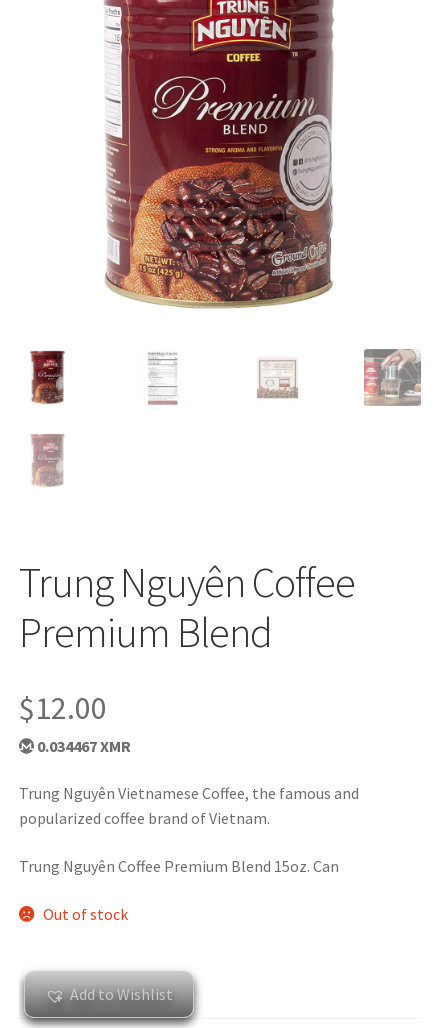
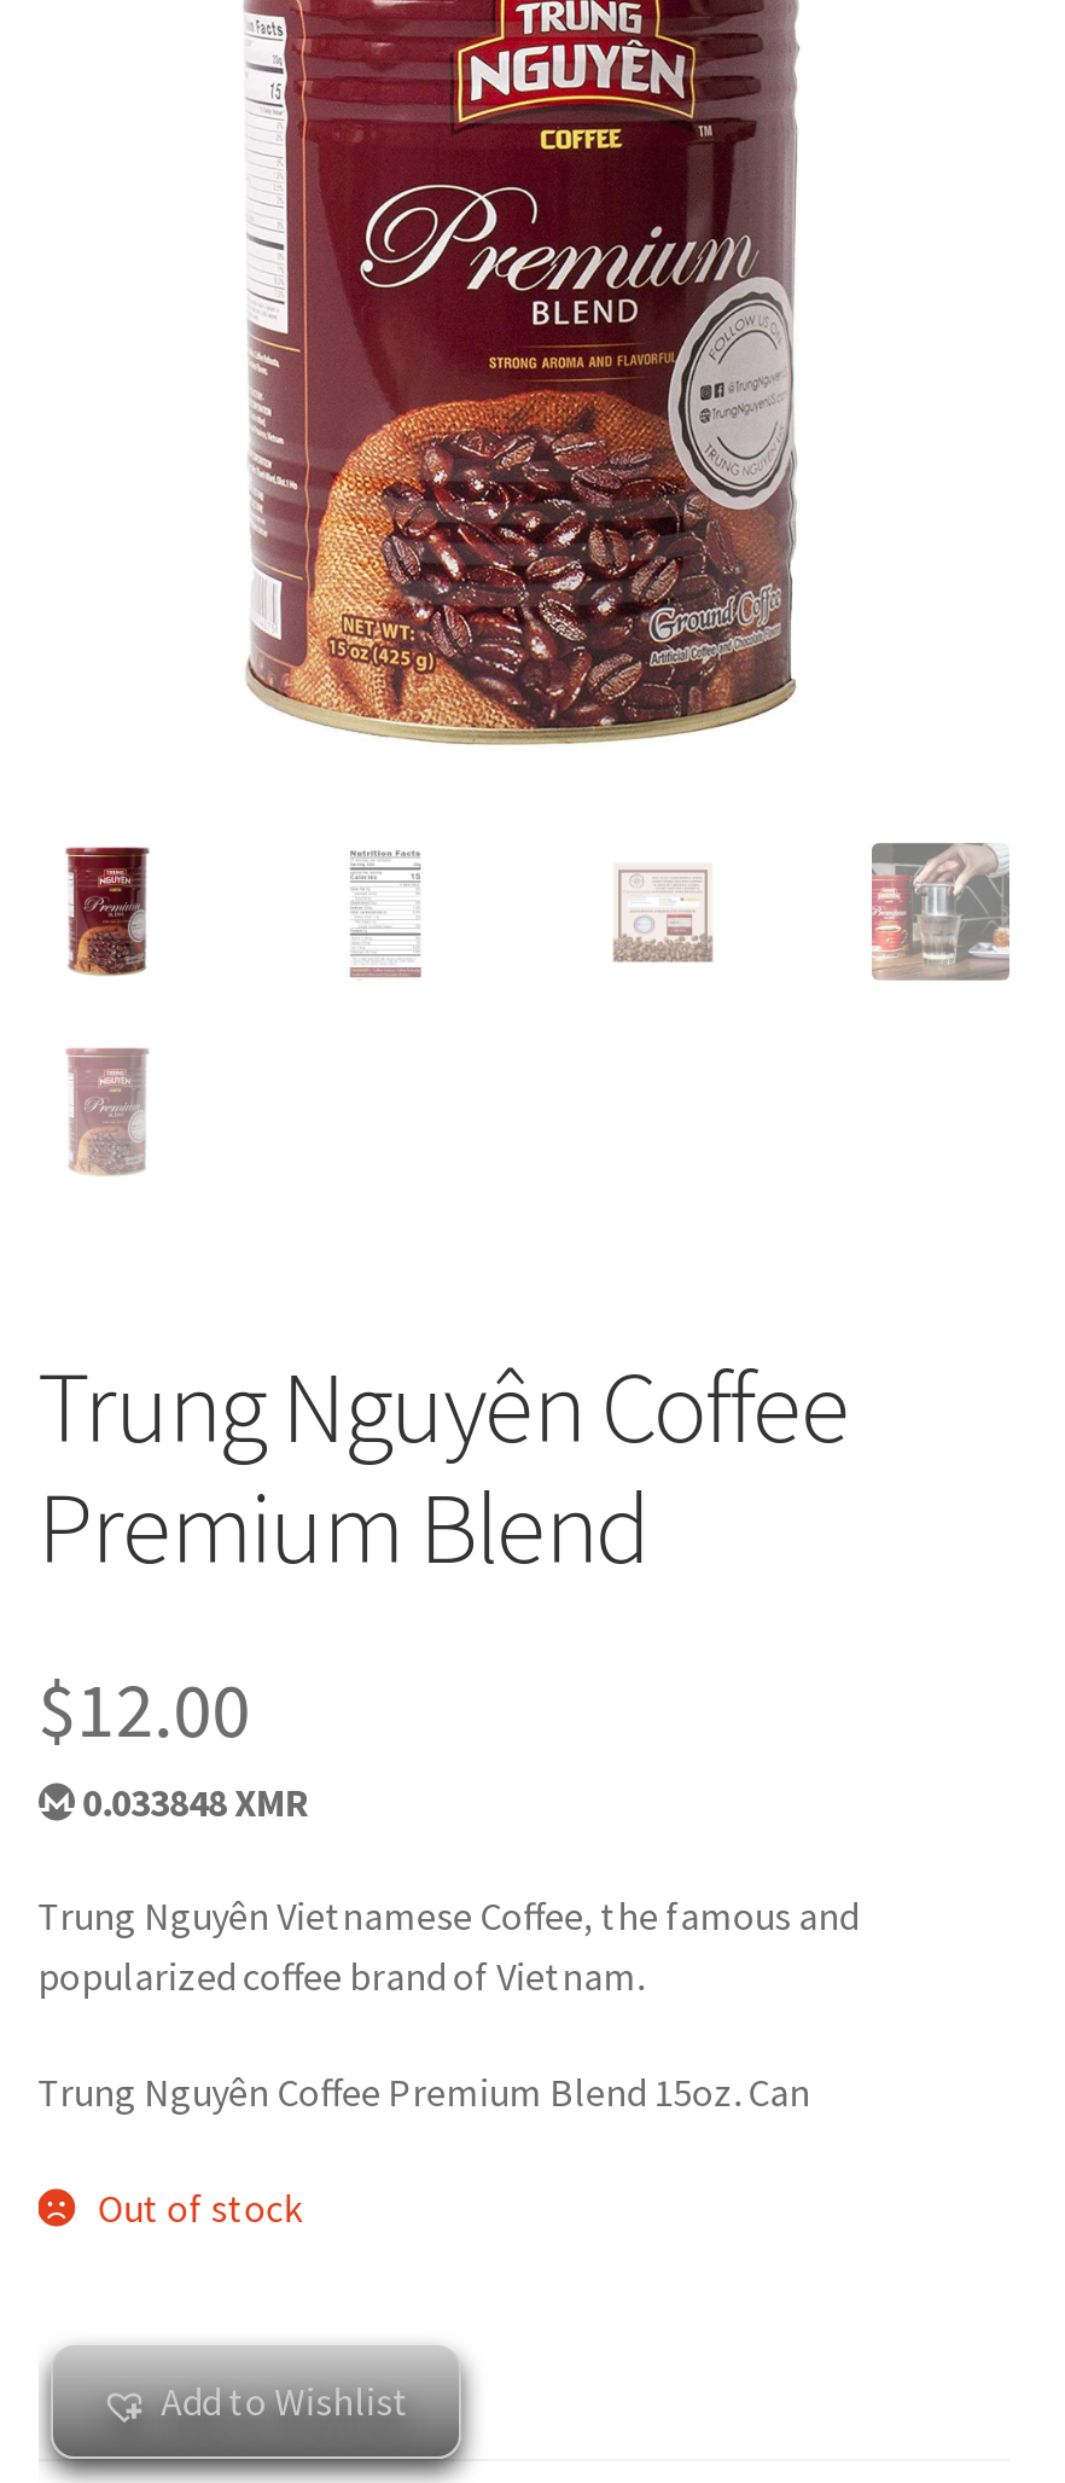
- 0.034467 XMR
+ 0.033848 XMR
